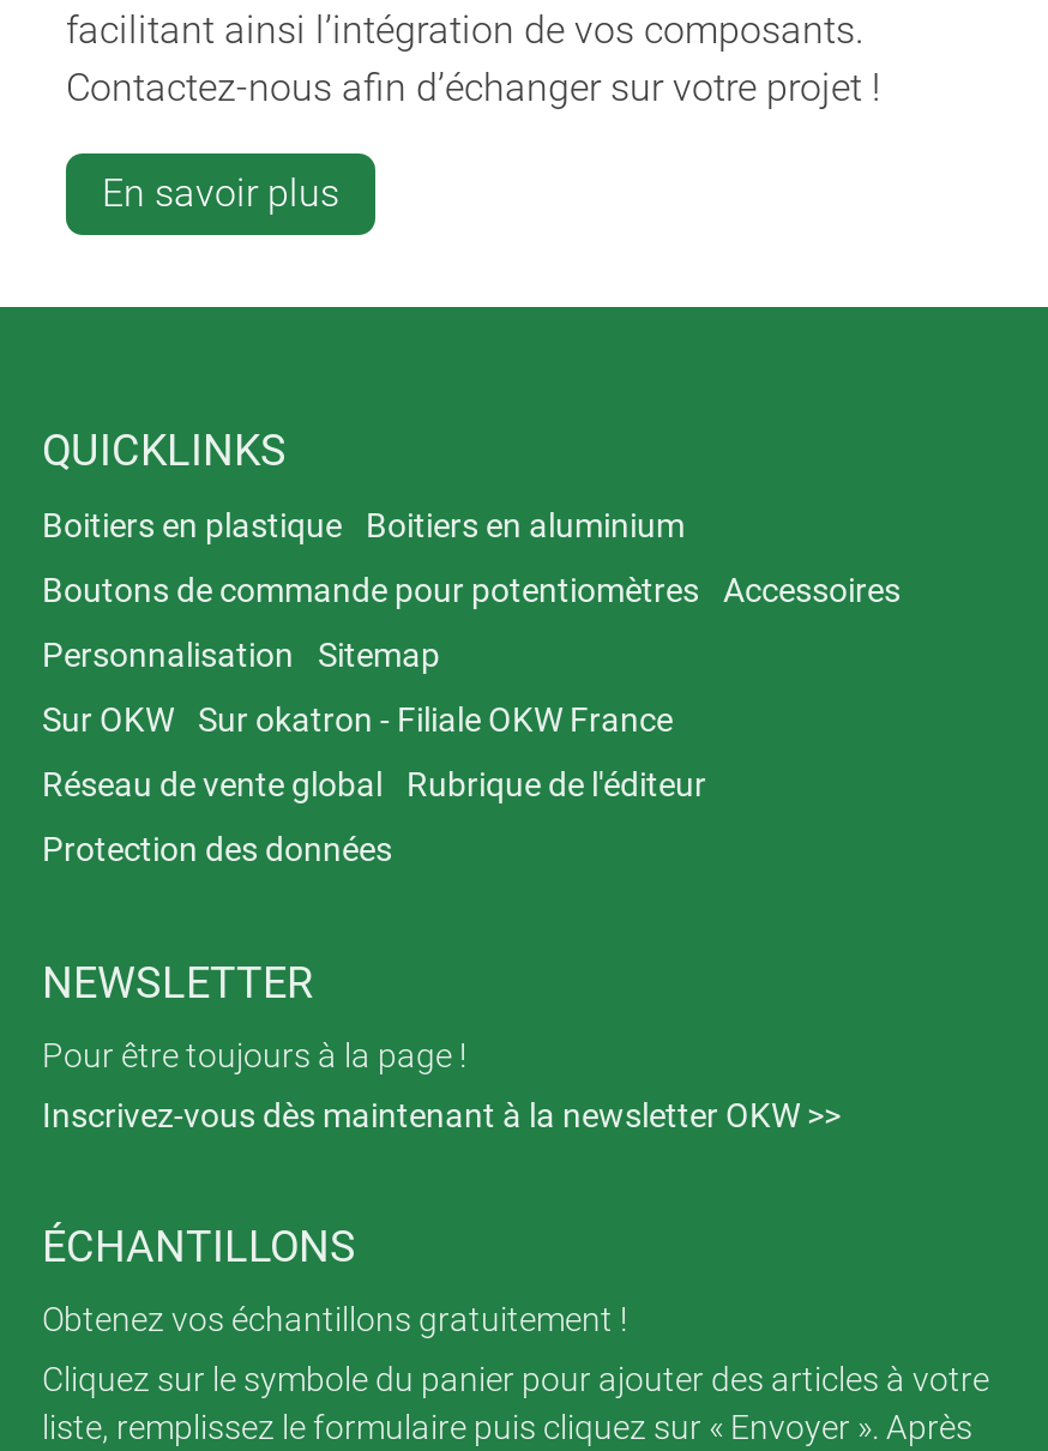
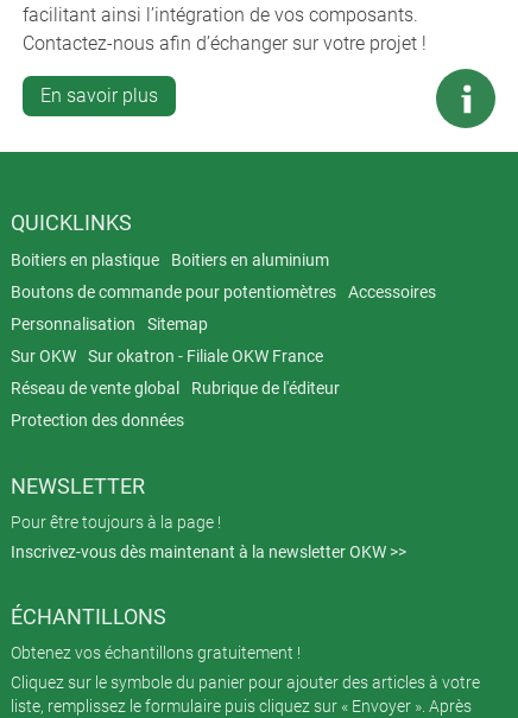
+ [image]
